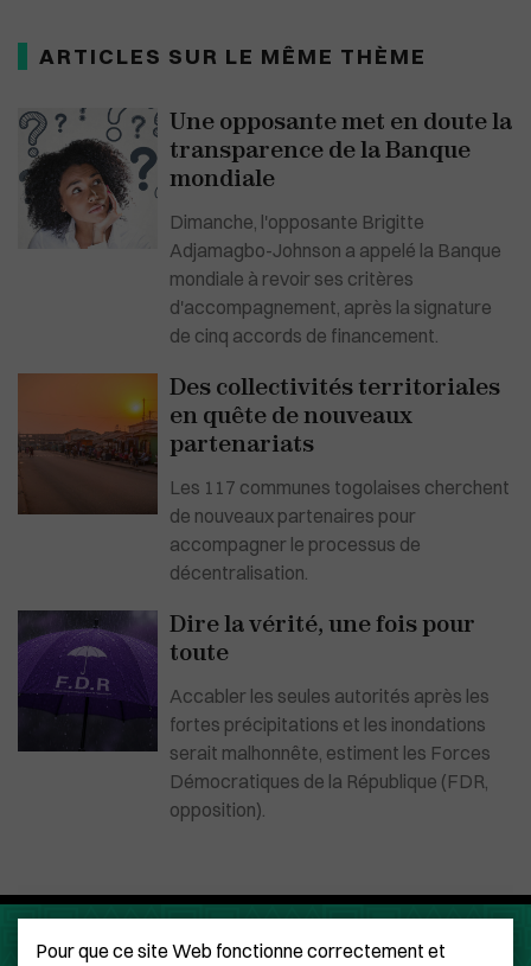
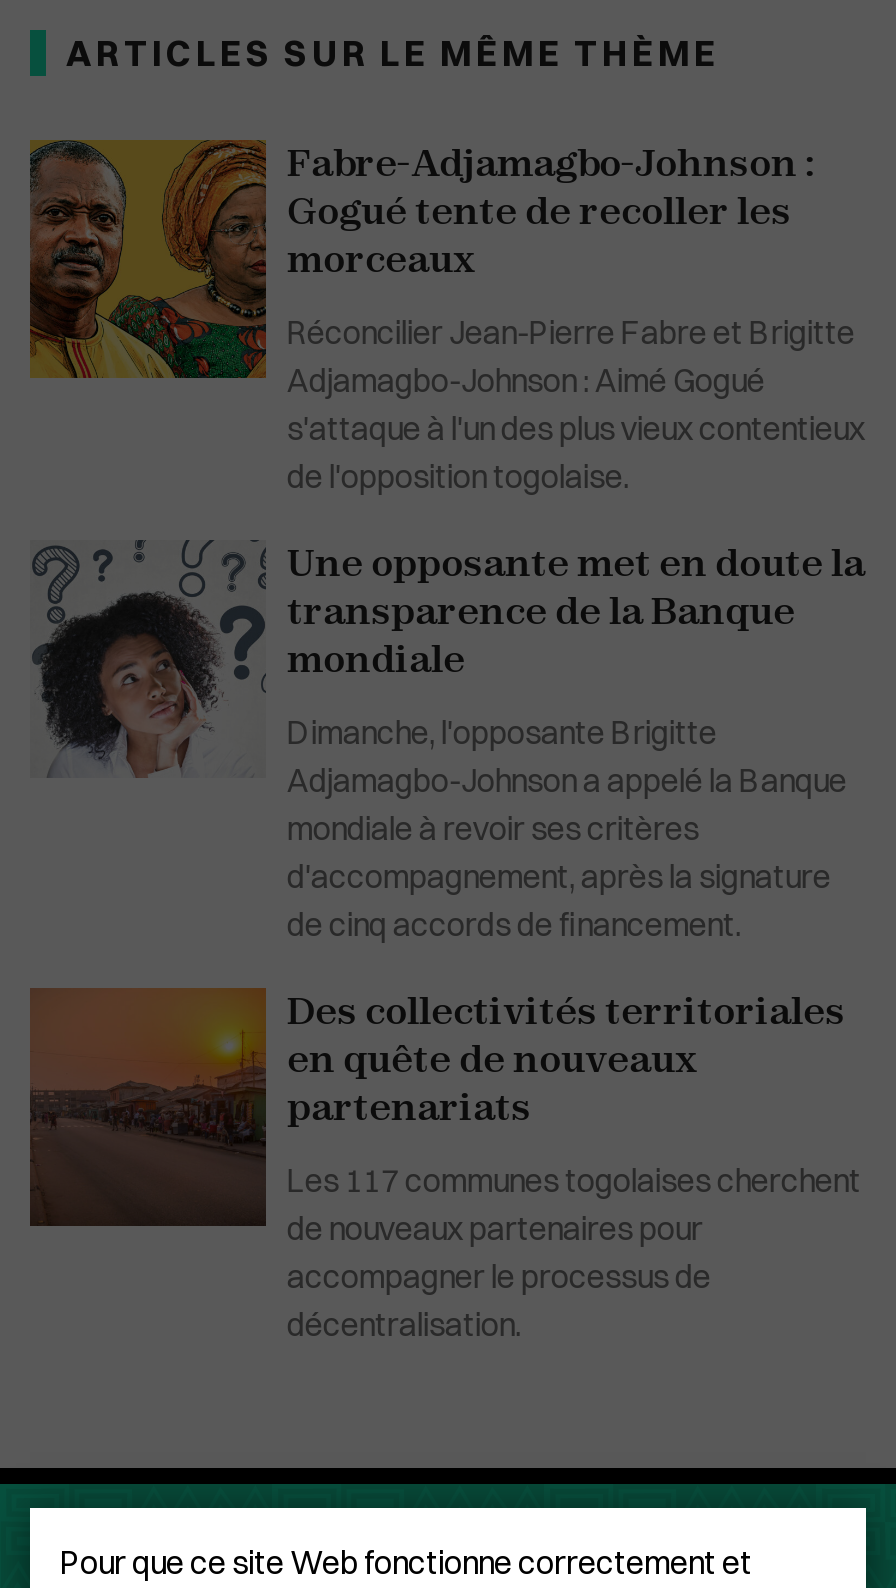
+ [image]
+ Fabre-Adjamagbo-Johnson :
+ Gogué tente de recoller les
+ morceaux
+ Réconcilier Jean-Pierre Fabre et Brigitte
+ Adjamagbo-Johnson : Aimé Gogué
+ s'attaque à l'un des plus vieux contentieux
+ de l'opposition togolaise.

moved down: [image] | Une opposante met en doute la | transparence de la Banque | ... | accompagner le processus de | décentralisation.

- [image]
- Dire la vérité, une fois pour
- toute
- Accabler les seules autorités après les
- fortes précipitations et les inondations
- serait malhonnête, estiment les Forces
- Démocratiques de la République (FDR,
- opposition).
